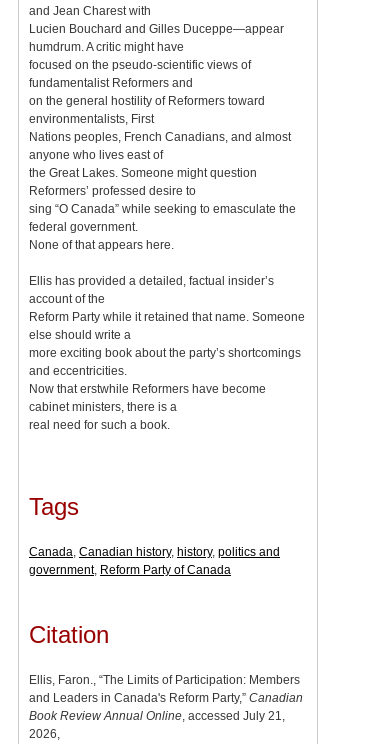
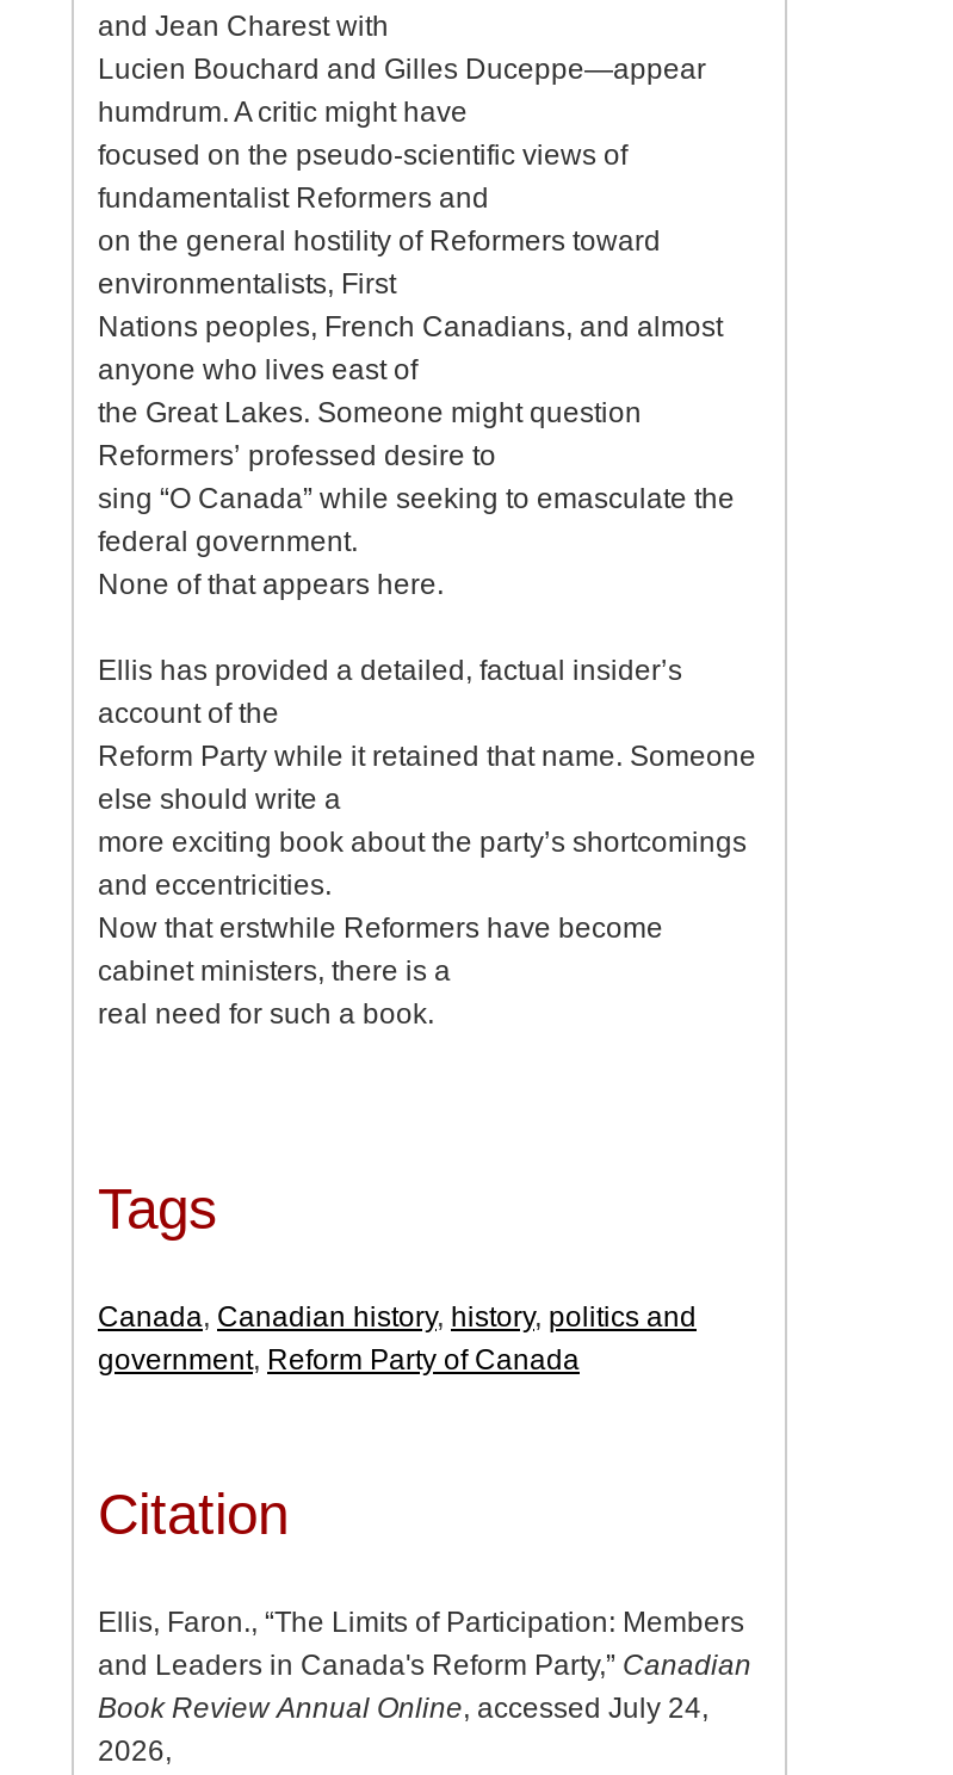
- Book Review Annual Online, accessed July 21,
+ Book Review Annual Online, accessed July 24,
